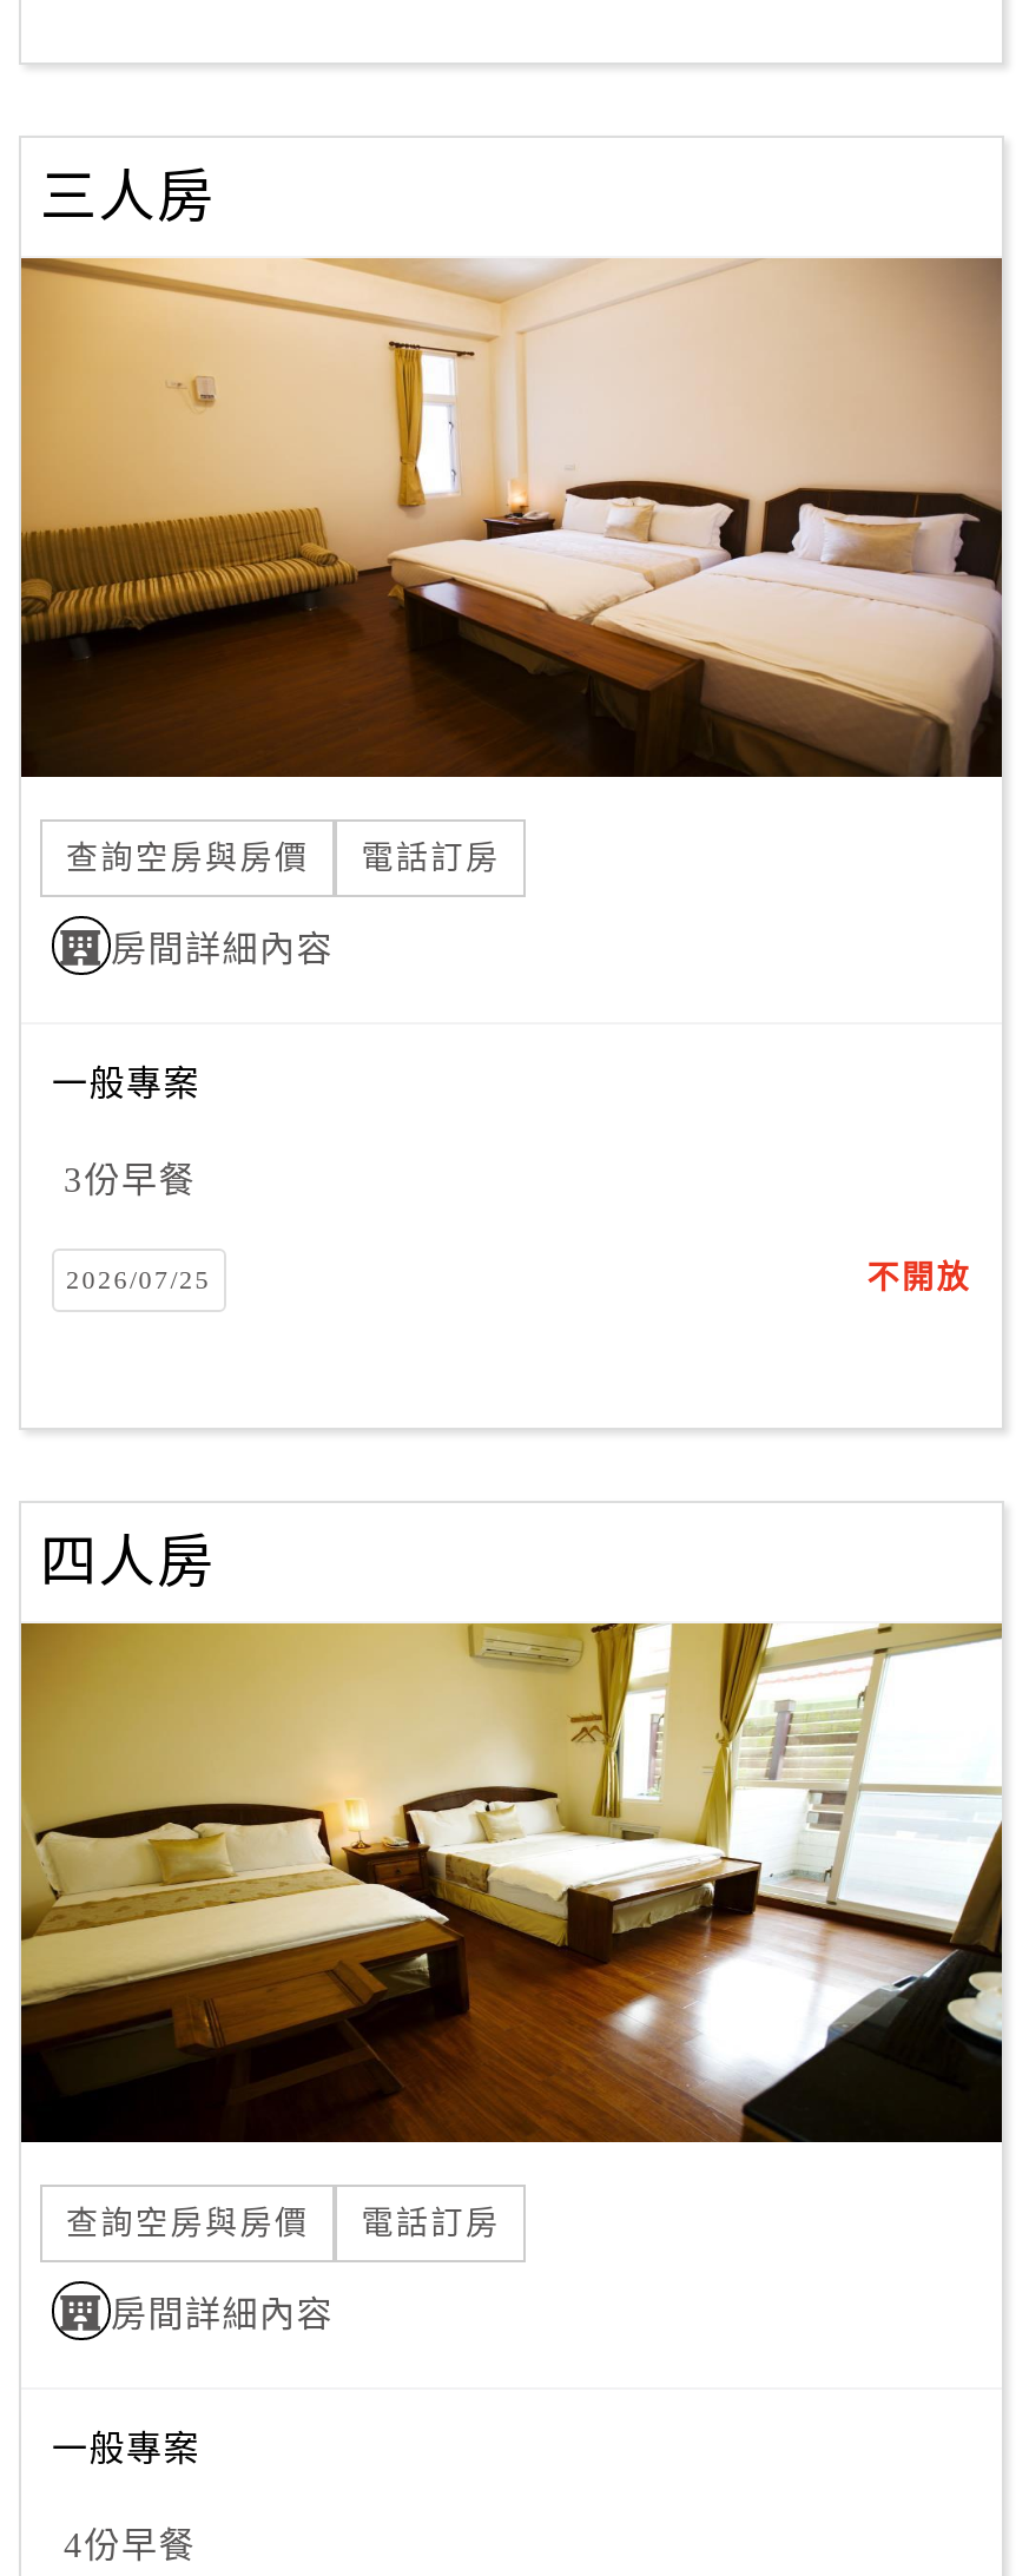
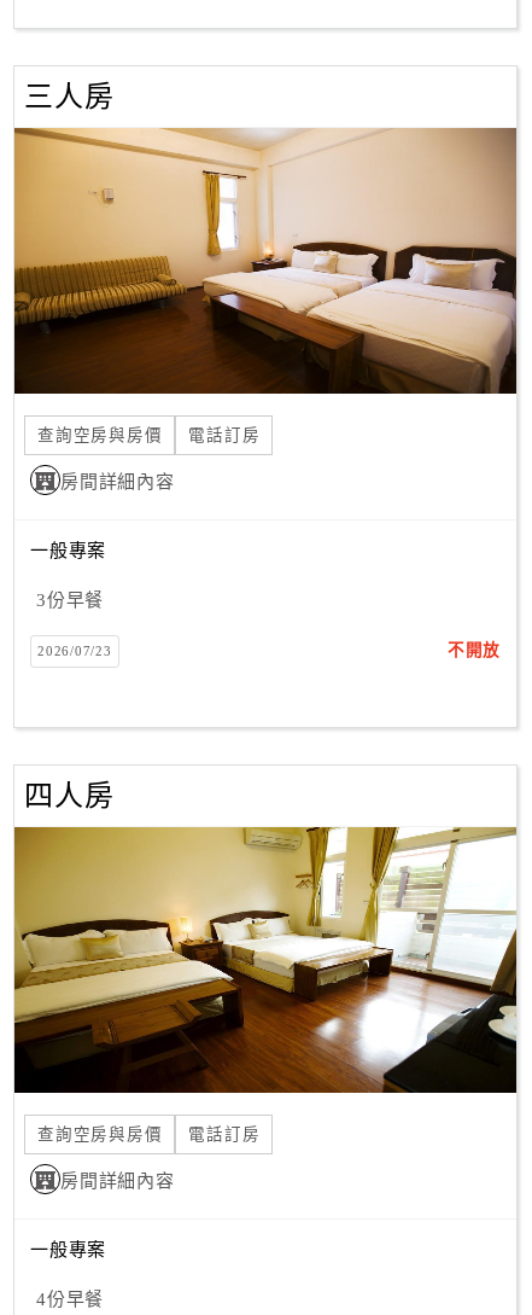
- 2026/07/25
+ 2026/07/23
